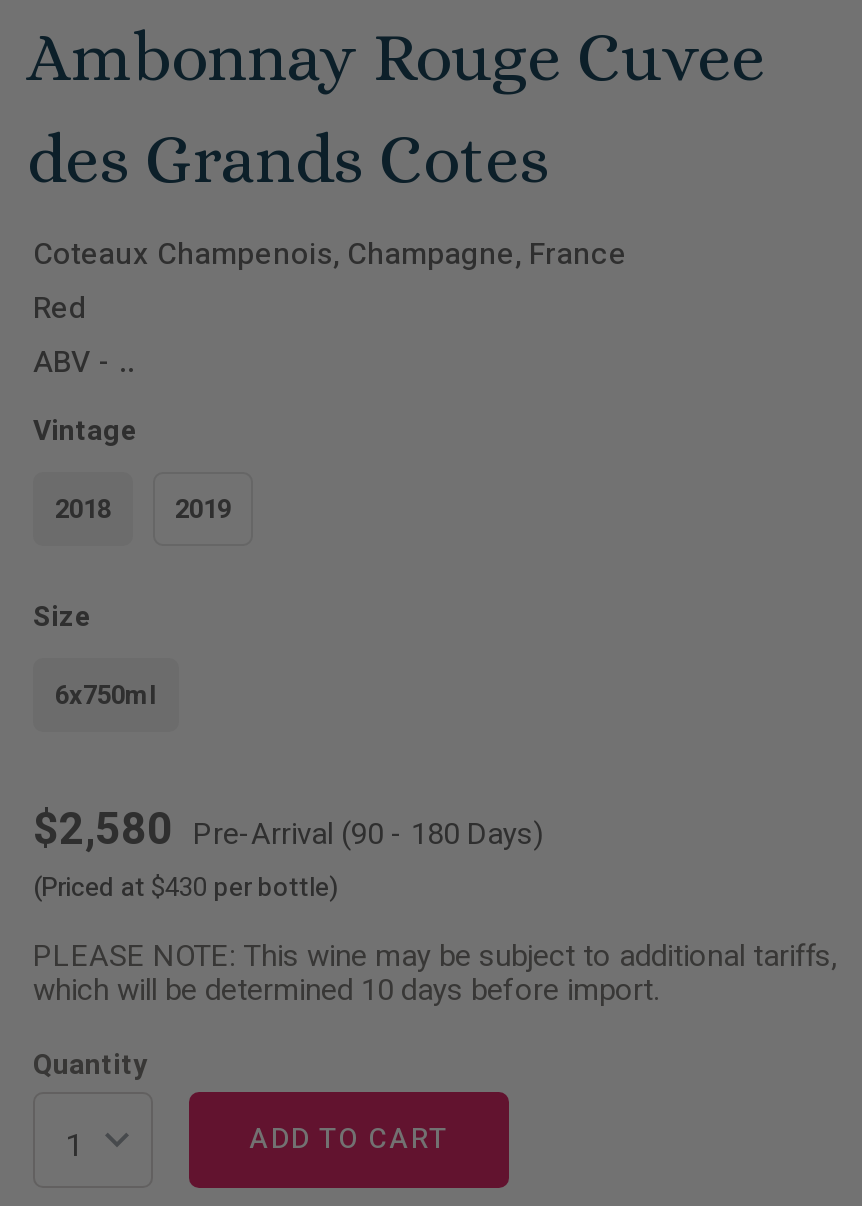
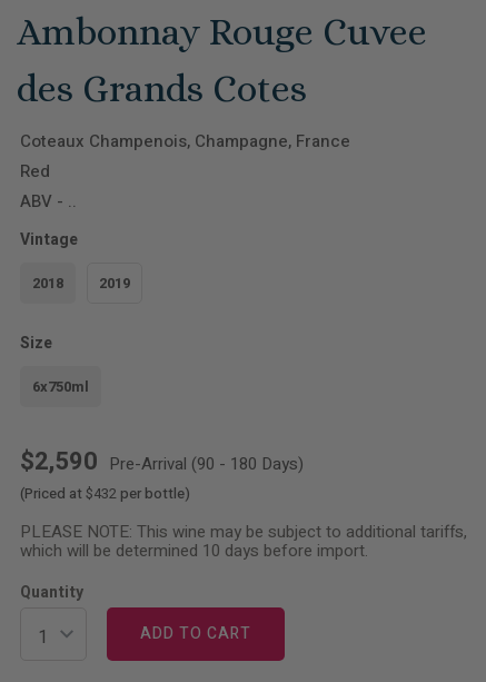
- $2,580 Pre-Arrival (90 - 180 Days)
+ $2,590 Pre-Arrival (90 - 180 Days)

- (Priced at $430 per bottle)
+ (Priced at $432 per bottle)
